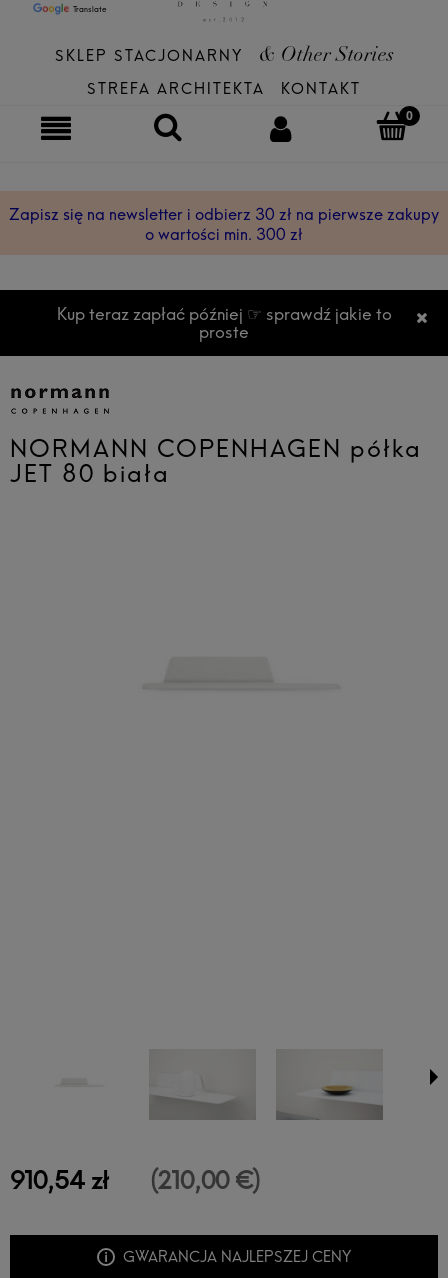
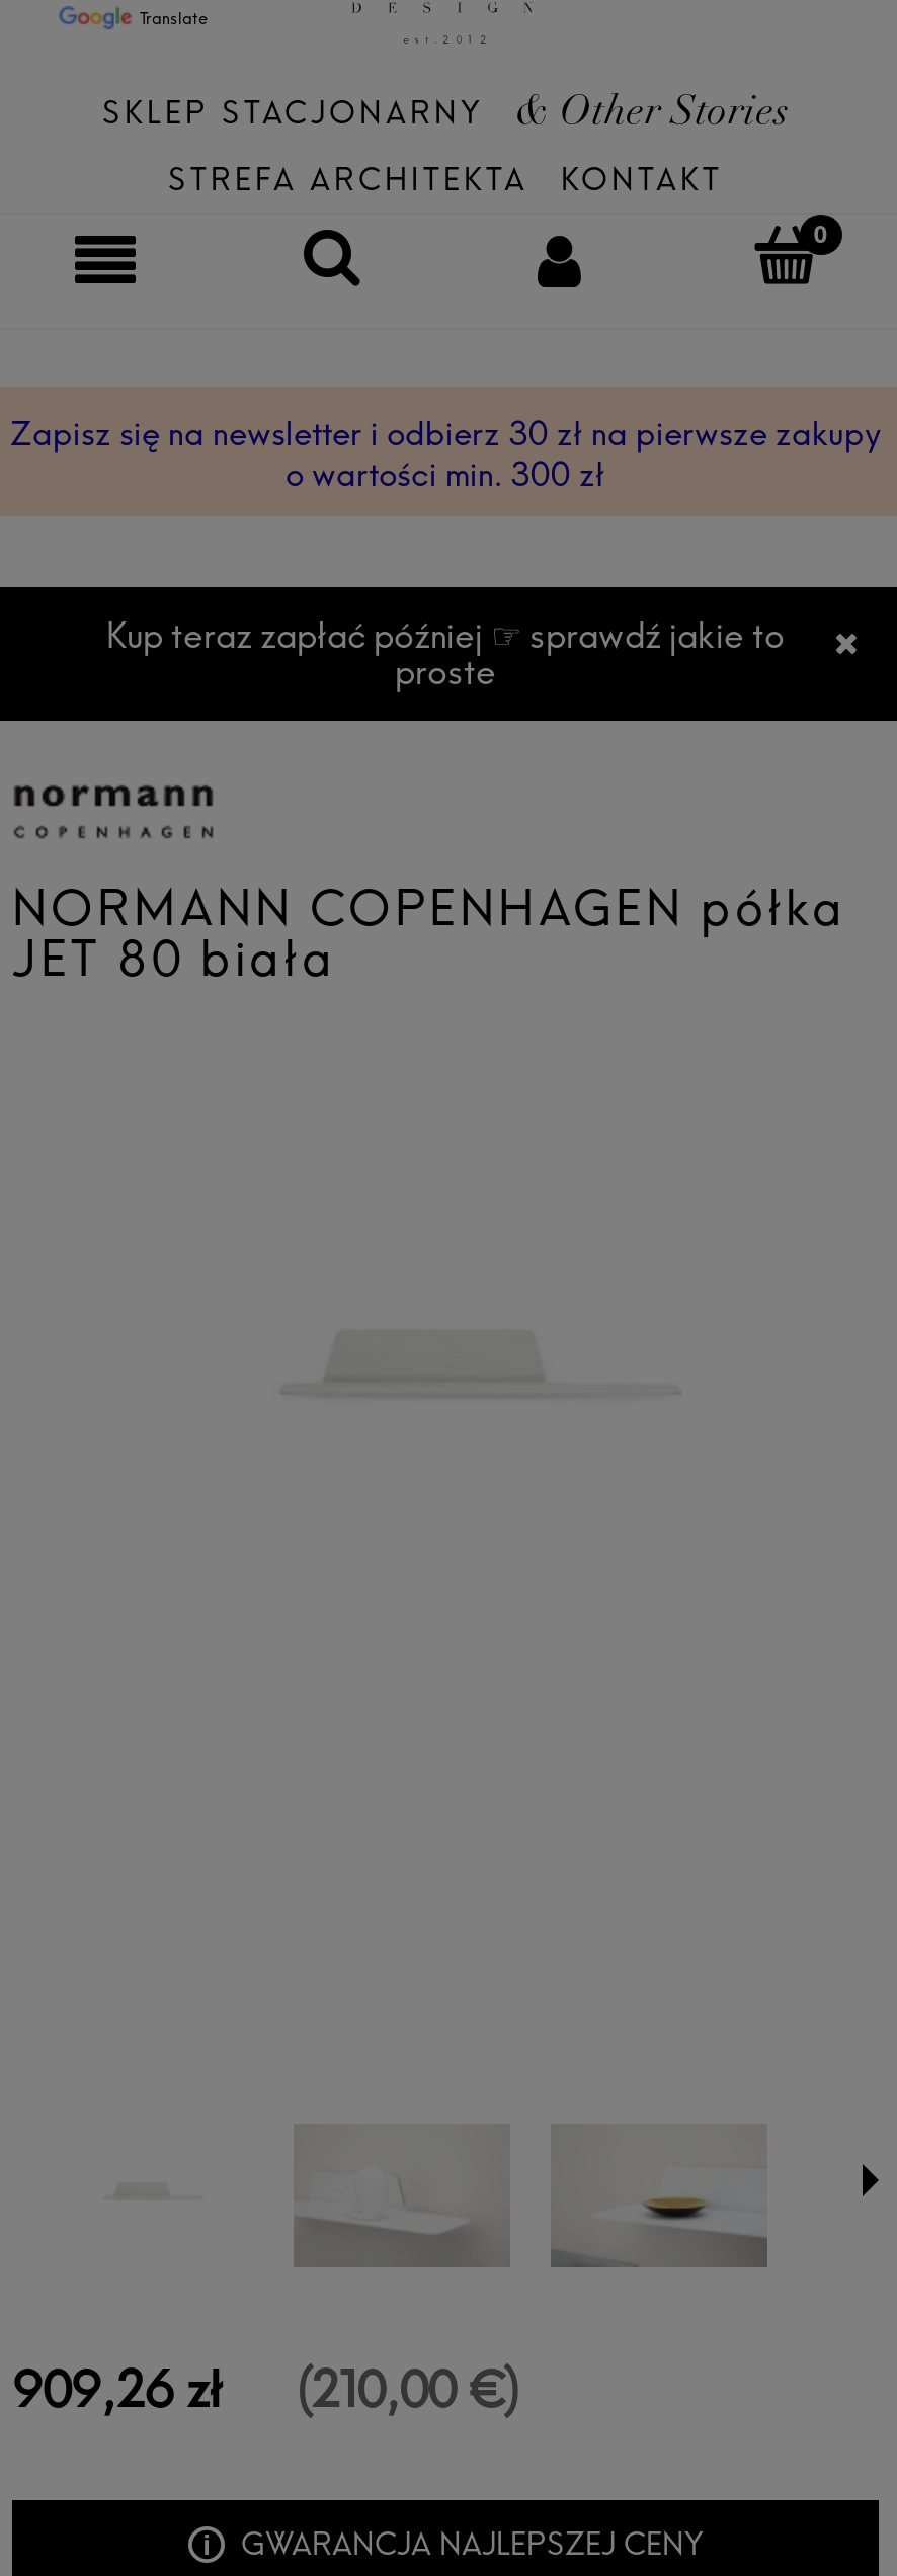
- 910,54 zł (210,00 €)
+ 909,26 zł (210,00 €)
